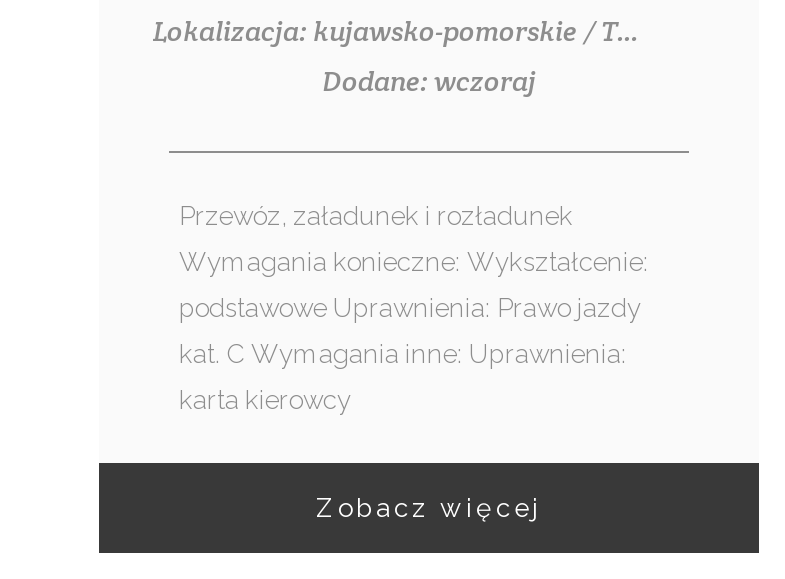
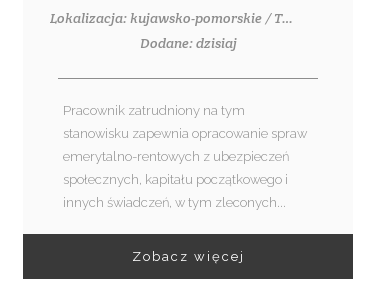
- Dodane: wczoraj
+ Dodane: dzisiaj

- Przewóz, załadunek i rozładunek
+ Pracownik zatrudniony na tym

- Wymagania konieczne: Wykształcenie:
+ stanowisku zapewnia opracowanie spraw

- podstawowe Uprawnienia: Prawo jazdy
+ emerytalno-rentowych z ubezpieczeń

- kat. C Wymagania inne: Uprawnienia:
+ społecznych, kapitału początkowego i

- karta kierowcy
+ innych świadczeń, w tym zleconych...
